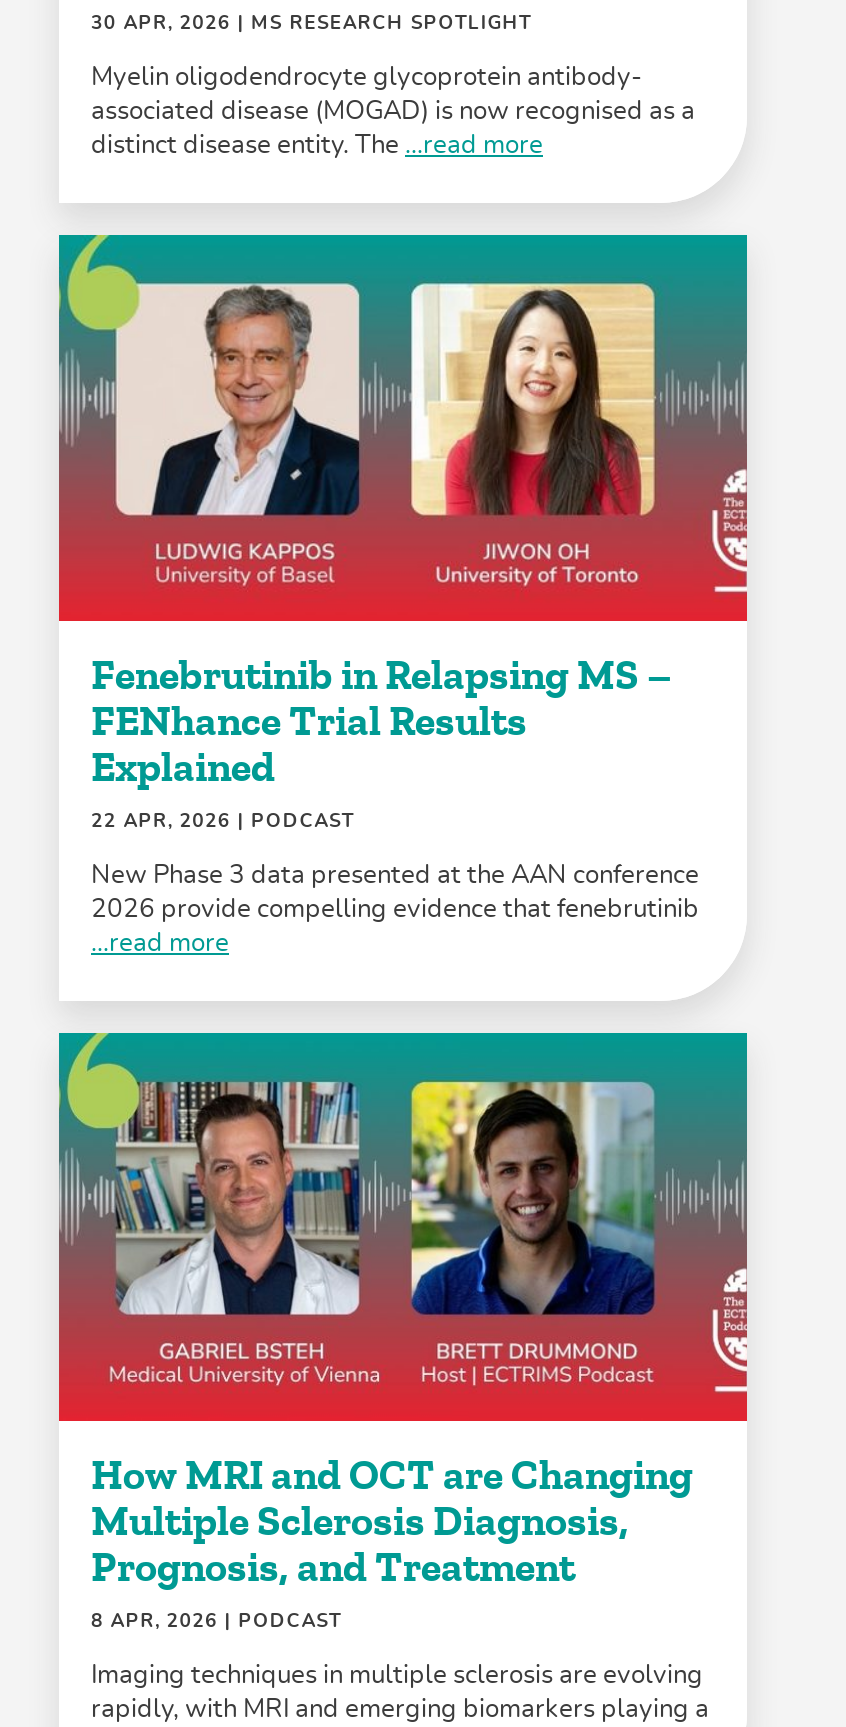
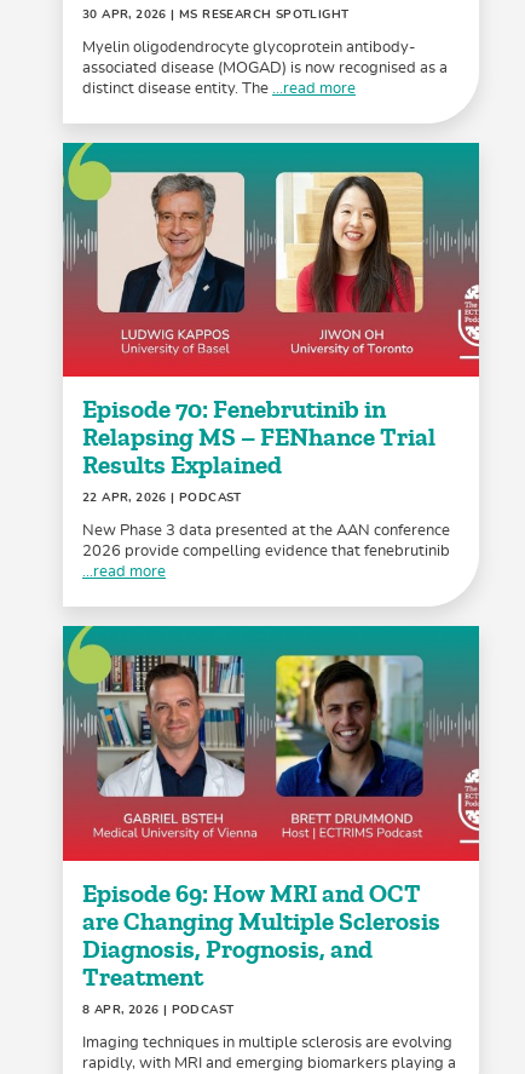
- Fenebrutinib in Relapsing MS –
- FENhance Trial Results
- Explained
+ Episode 70: Fenebrutinib in
+ Relapsing MS – FENhance Trial
+ Results Explained

- How MRI and OCT are Changing
- Multiple Sclerosis Diagnosis,
- Prognosis, and Treatment
+ Episode 69: How MRI and OCT
+ are Changing Multiple Sclerosis
+ Diagnosis, Prognosis, and
+ Treatment
